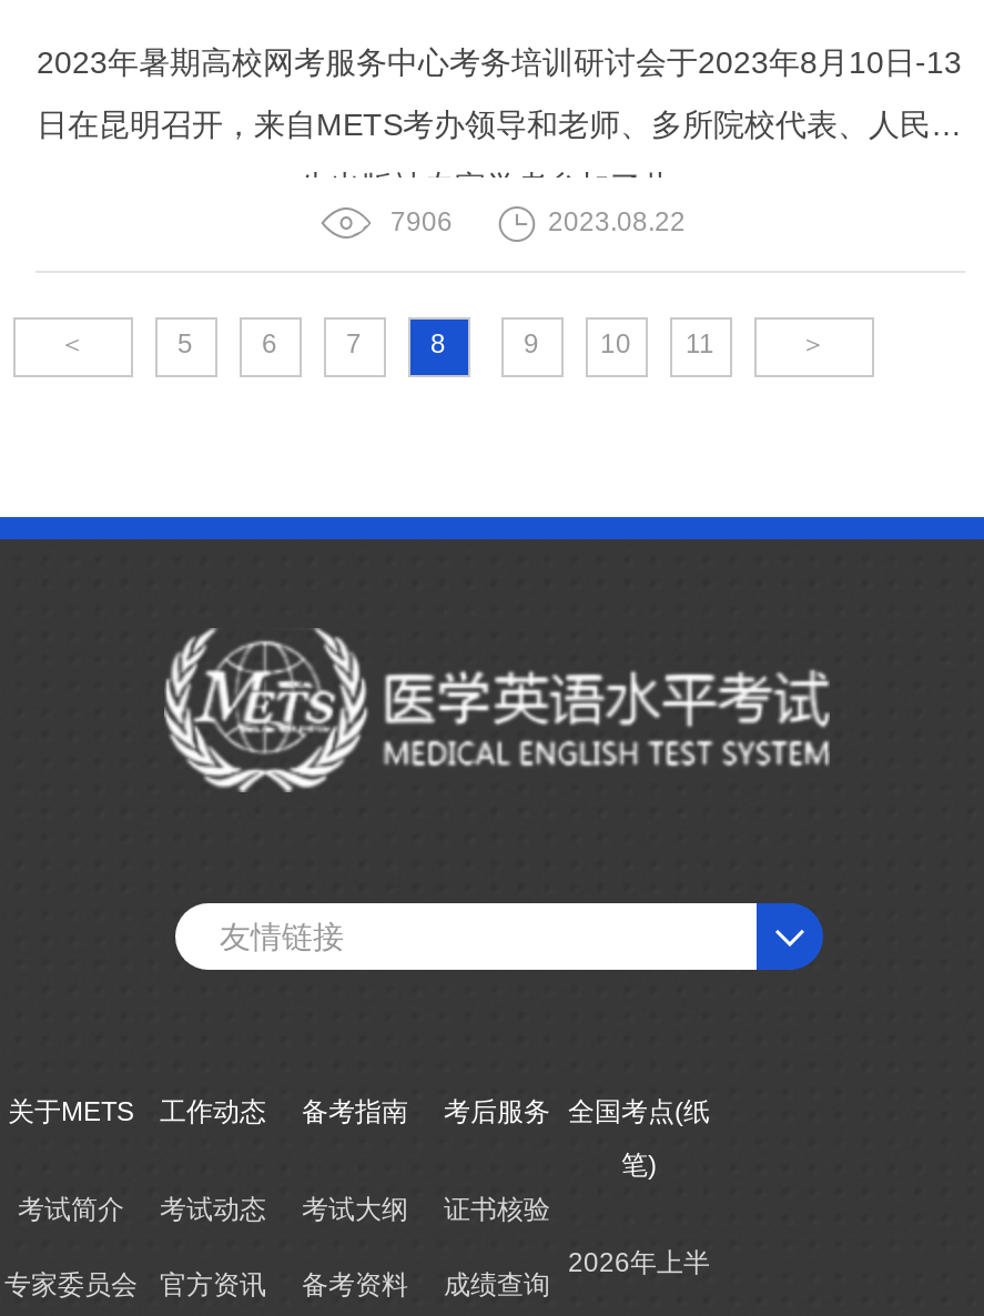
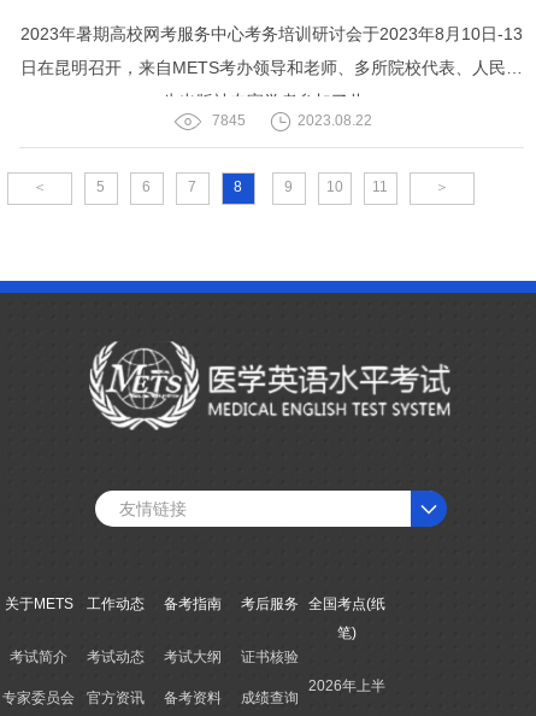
- 7906
+ 7845
